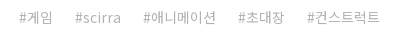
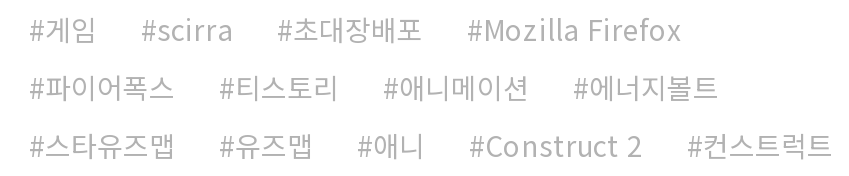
- 초대장
+ 에너지볼트
+ 스타유즈맵
+ 유즈맵
+ 애니
+ Construct 2

+ 초대장배포
+ Mozilla Firefox
+ 파이어폭스
+ 티스토리
